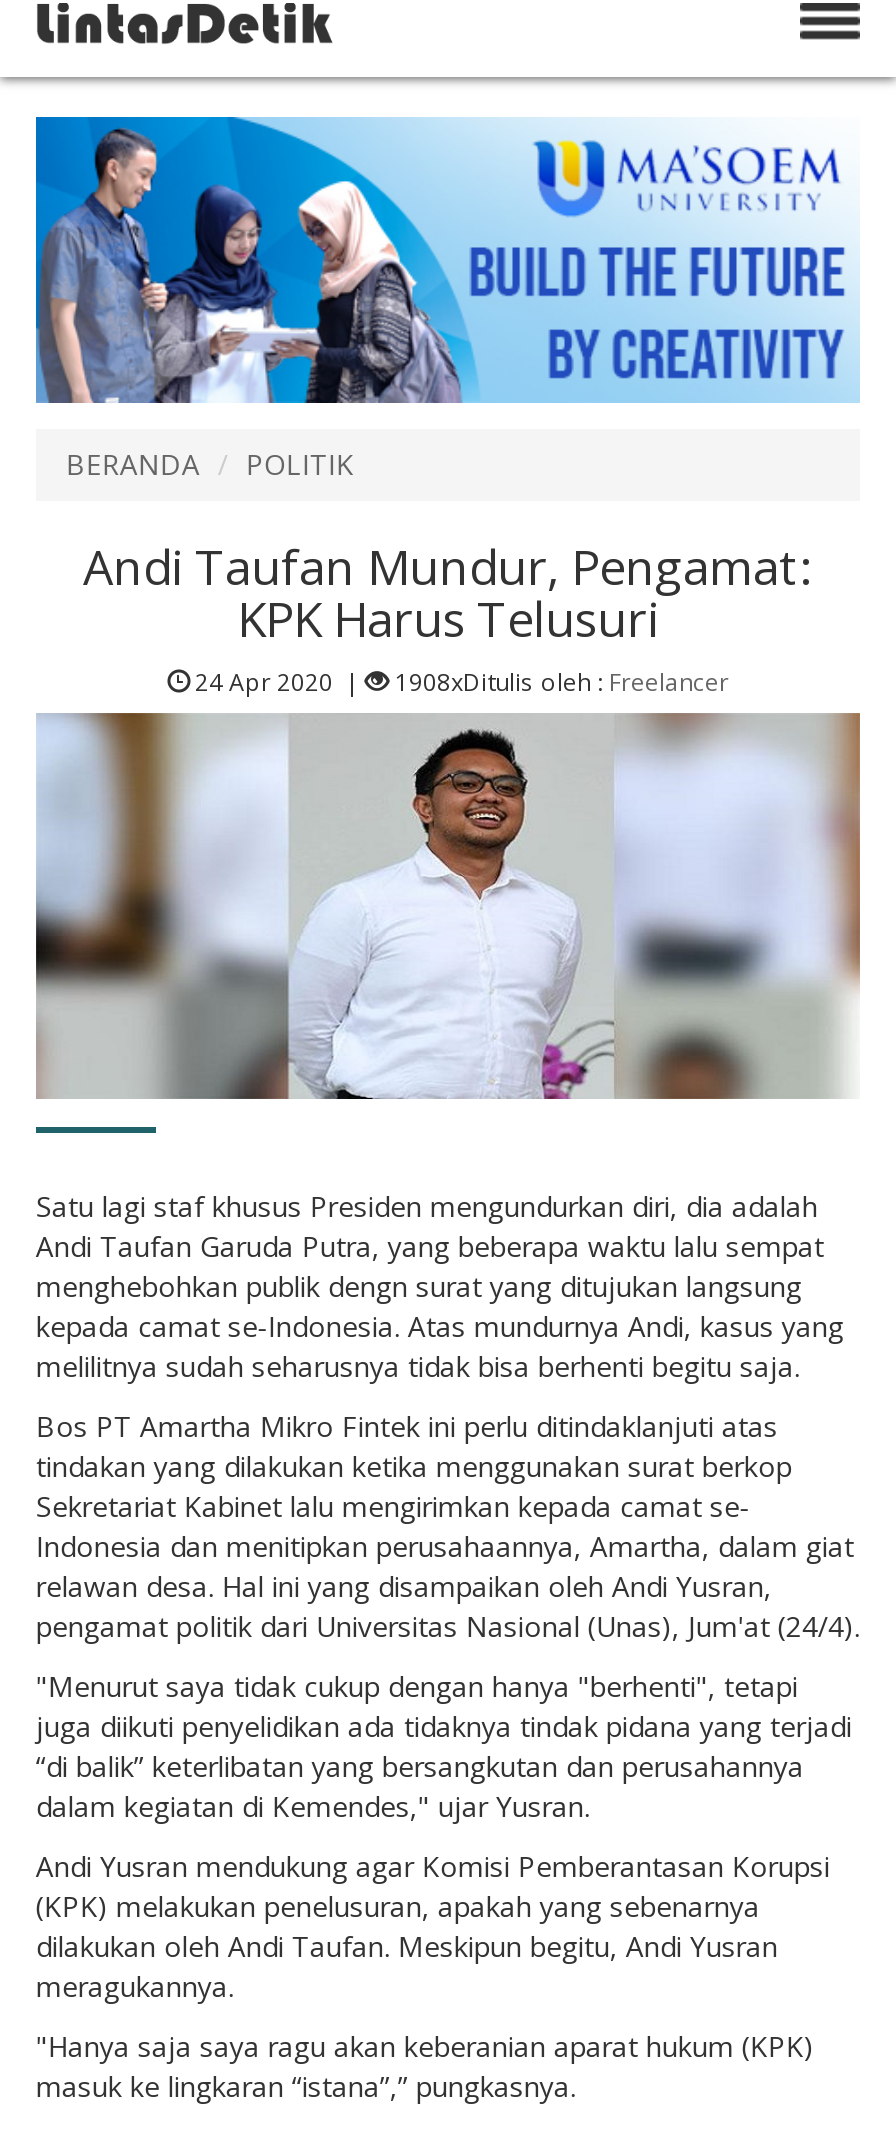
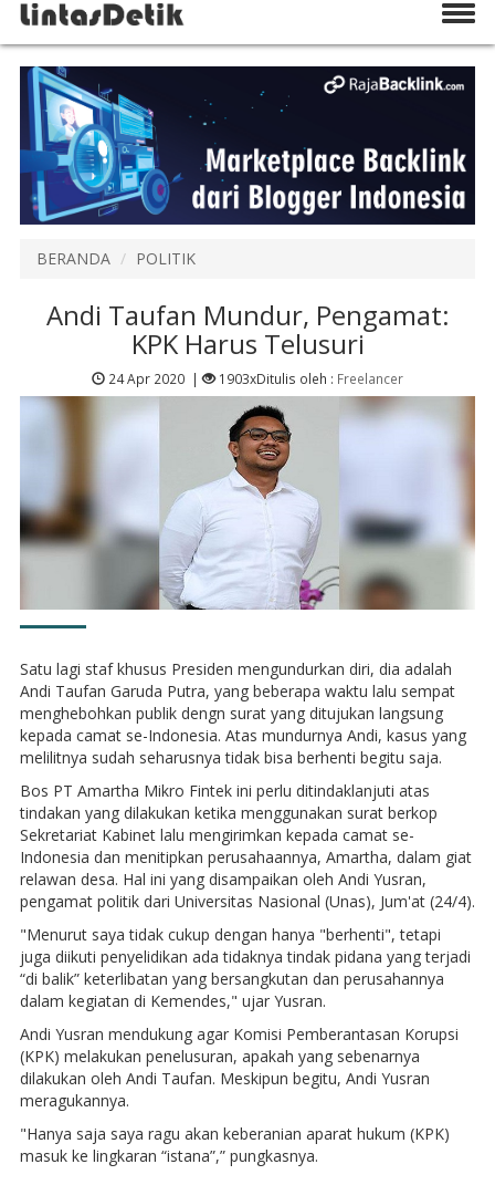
- [image]
+ [image]

- 1908xDitulis oleh : Freelancer
+ 1903xDitulis oleh : Freelancer
